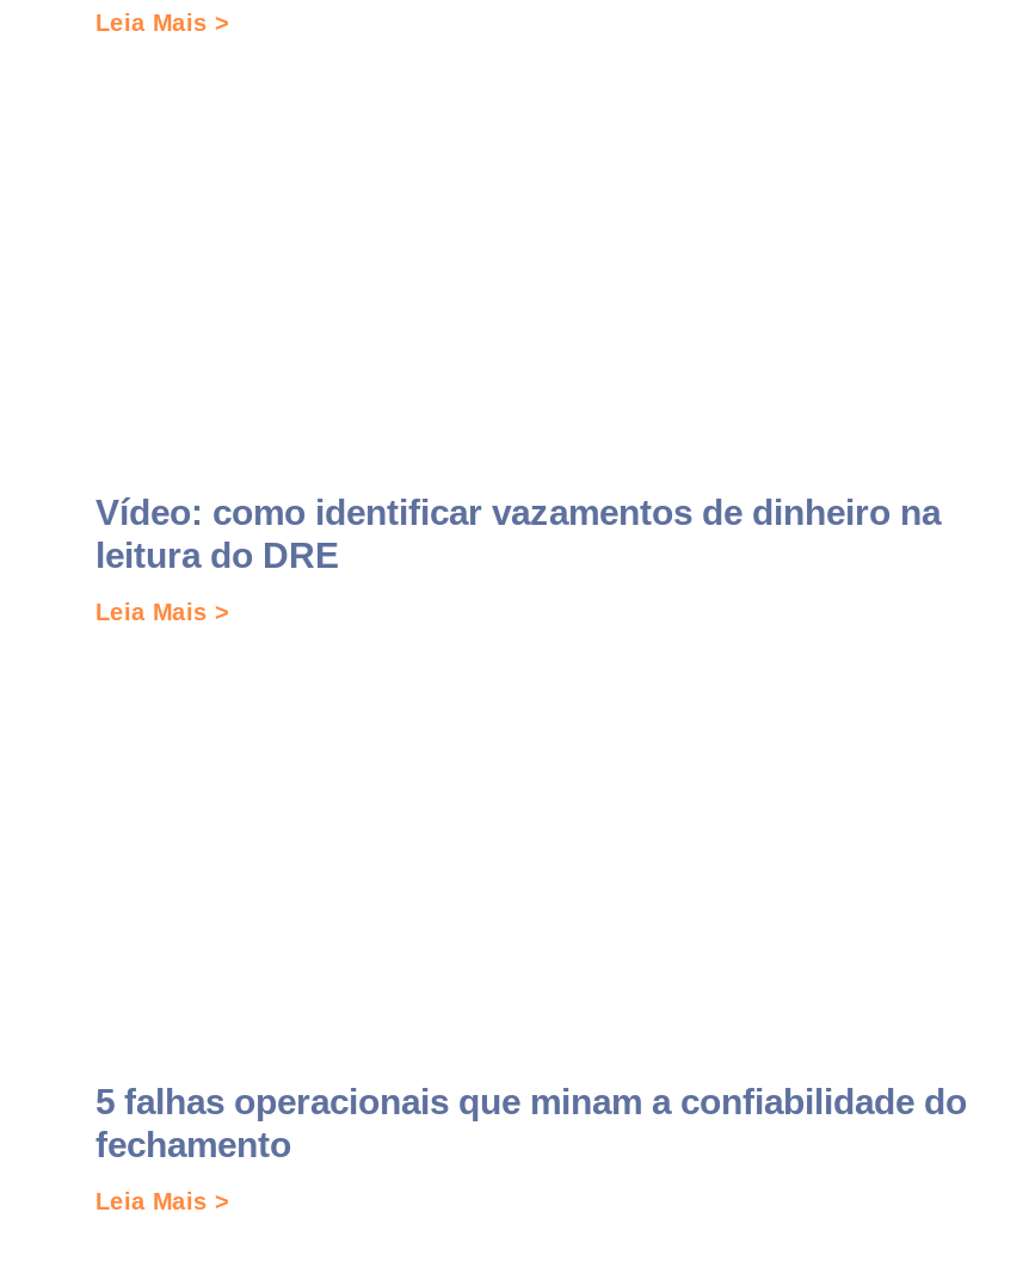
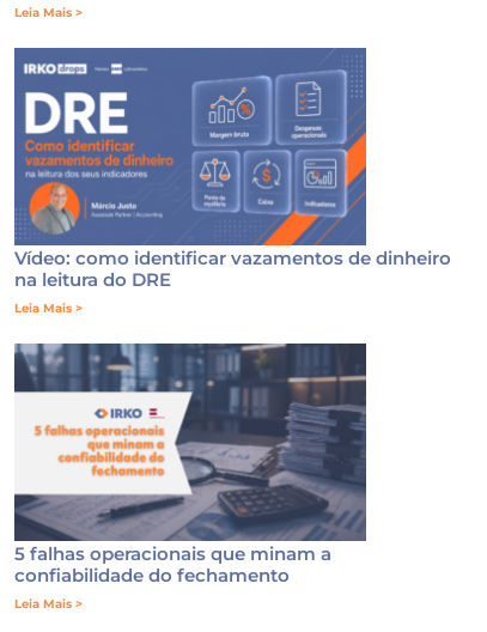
+ [image]

+ [image]
